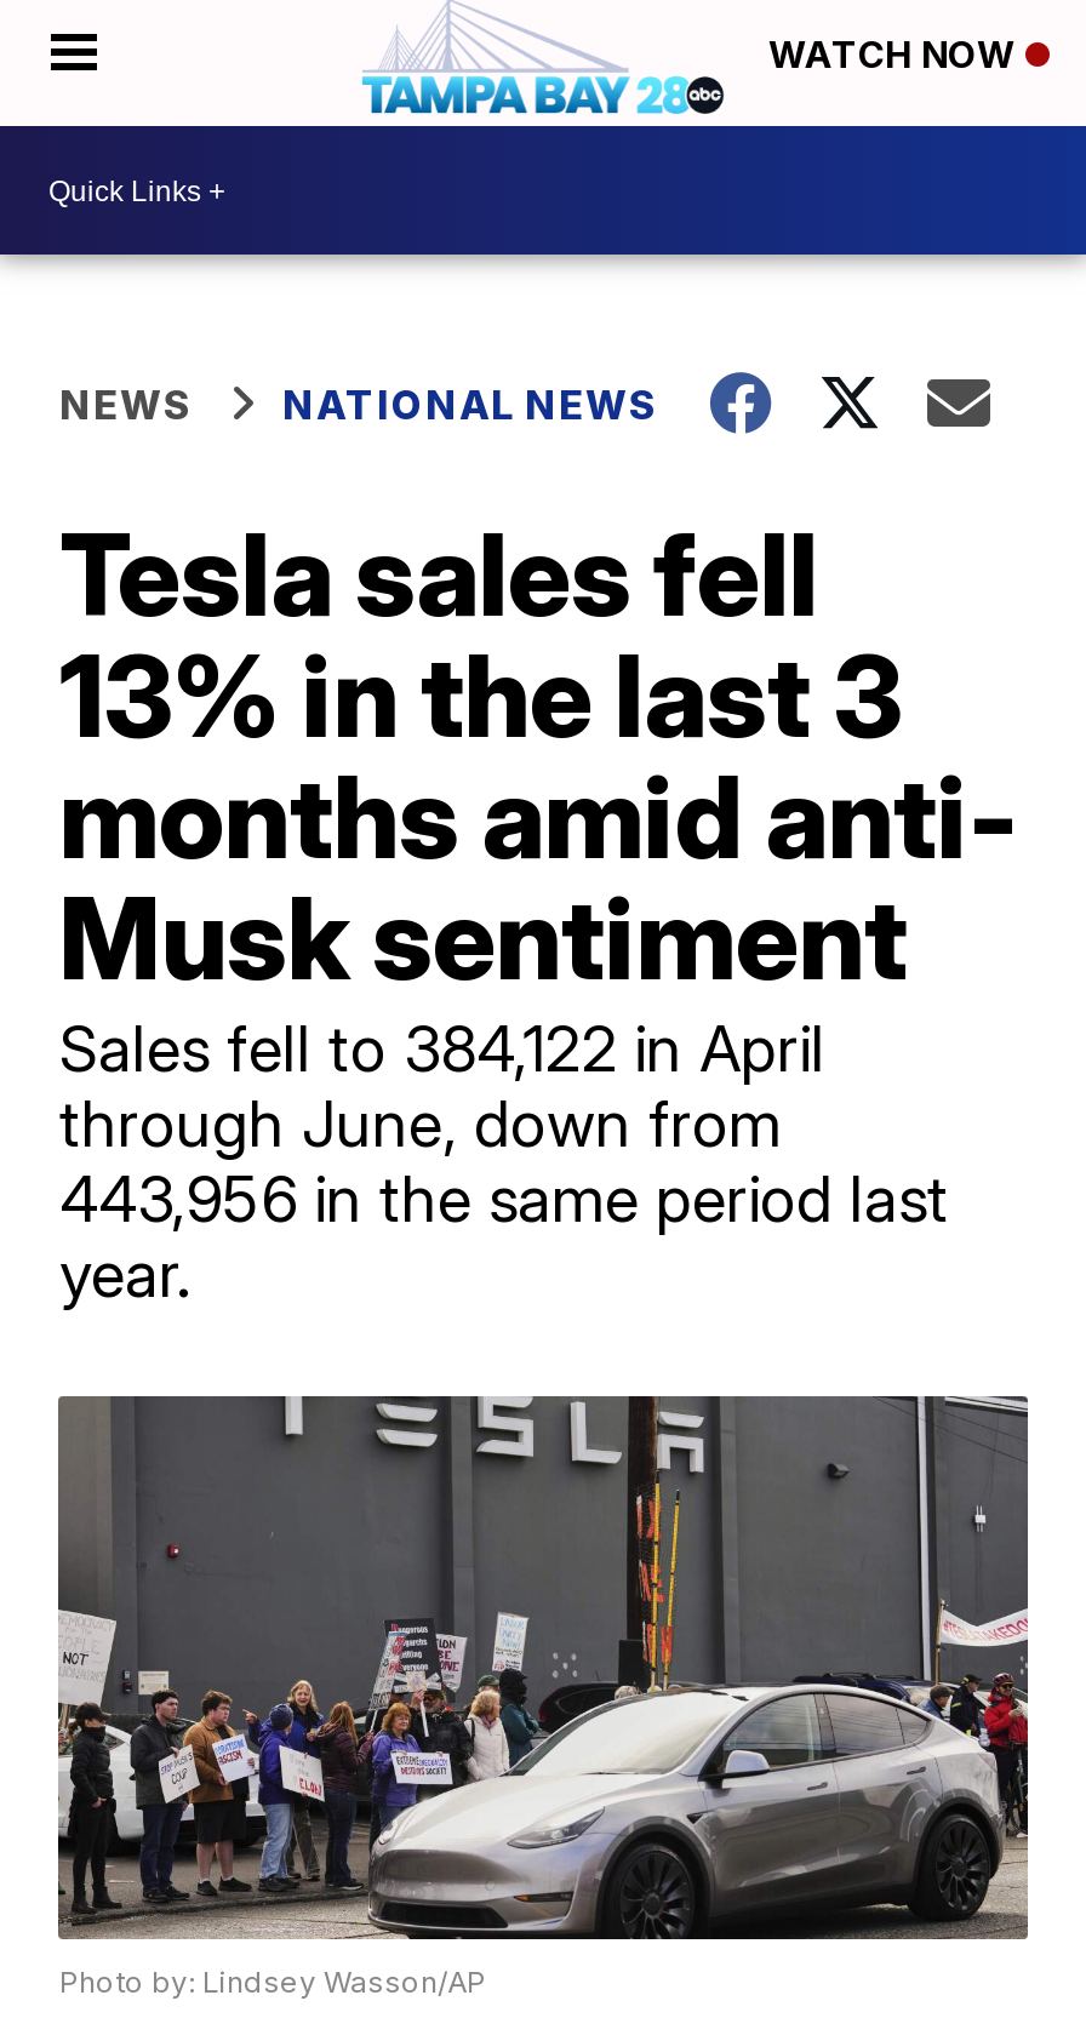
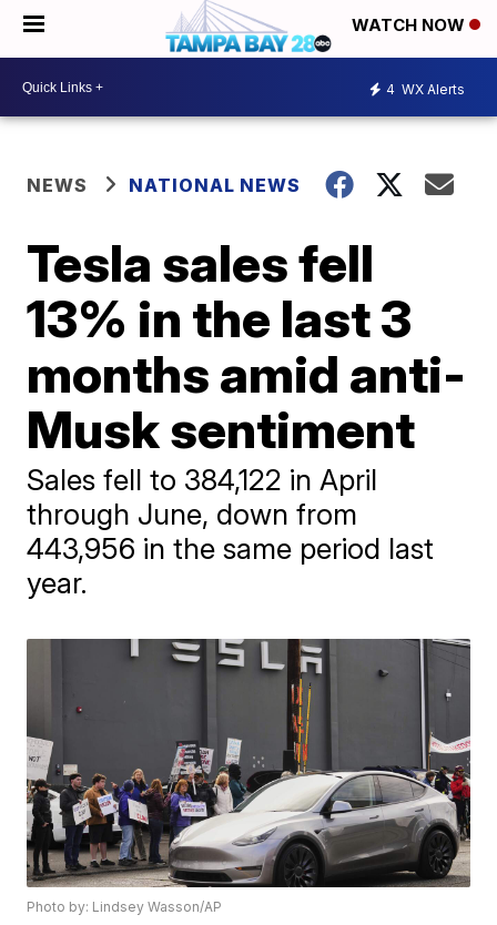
+ 4 WX Alerts
